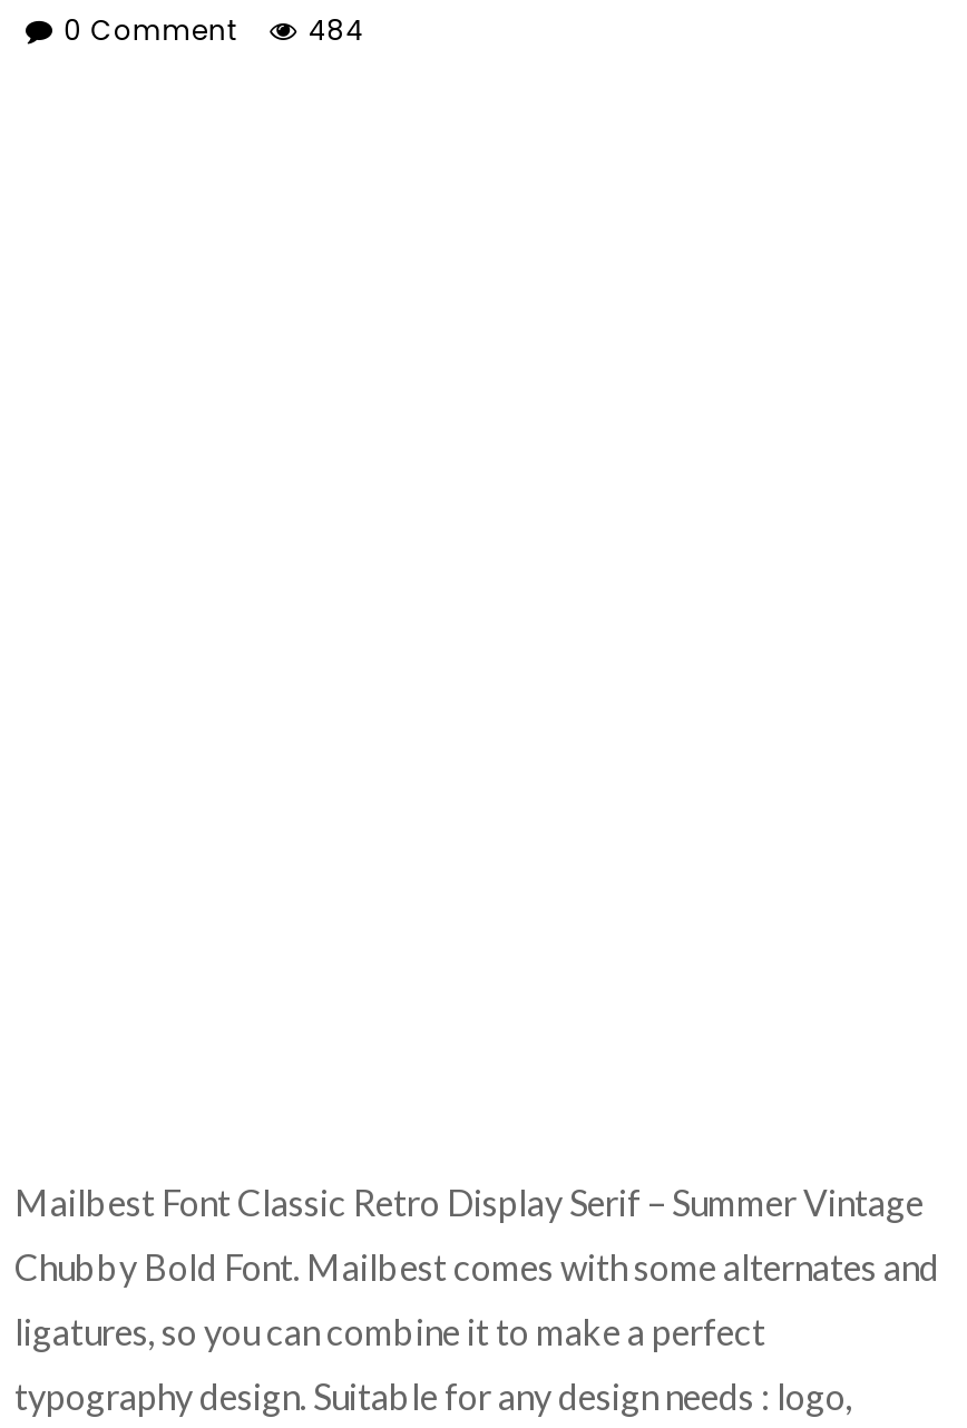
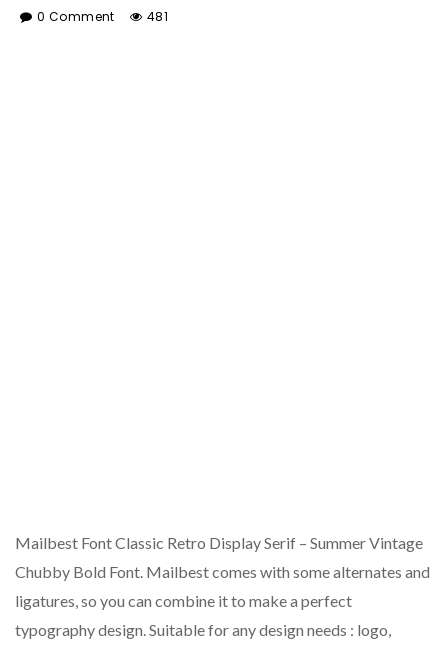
- 0 Comment 484
+ 0 Comment 481
